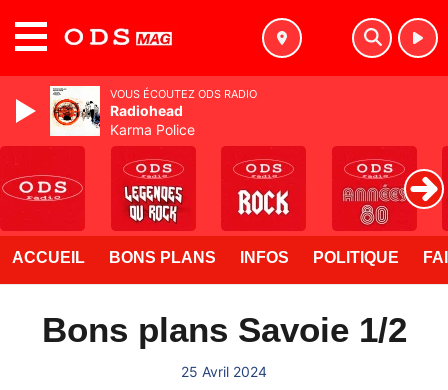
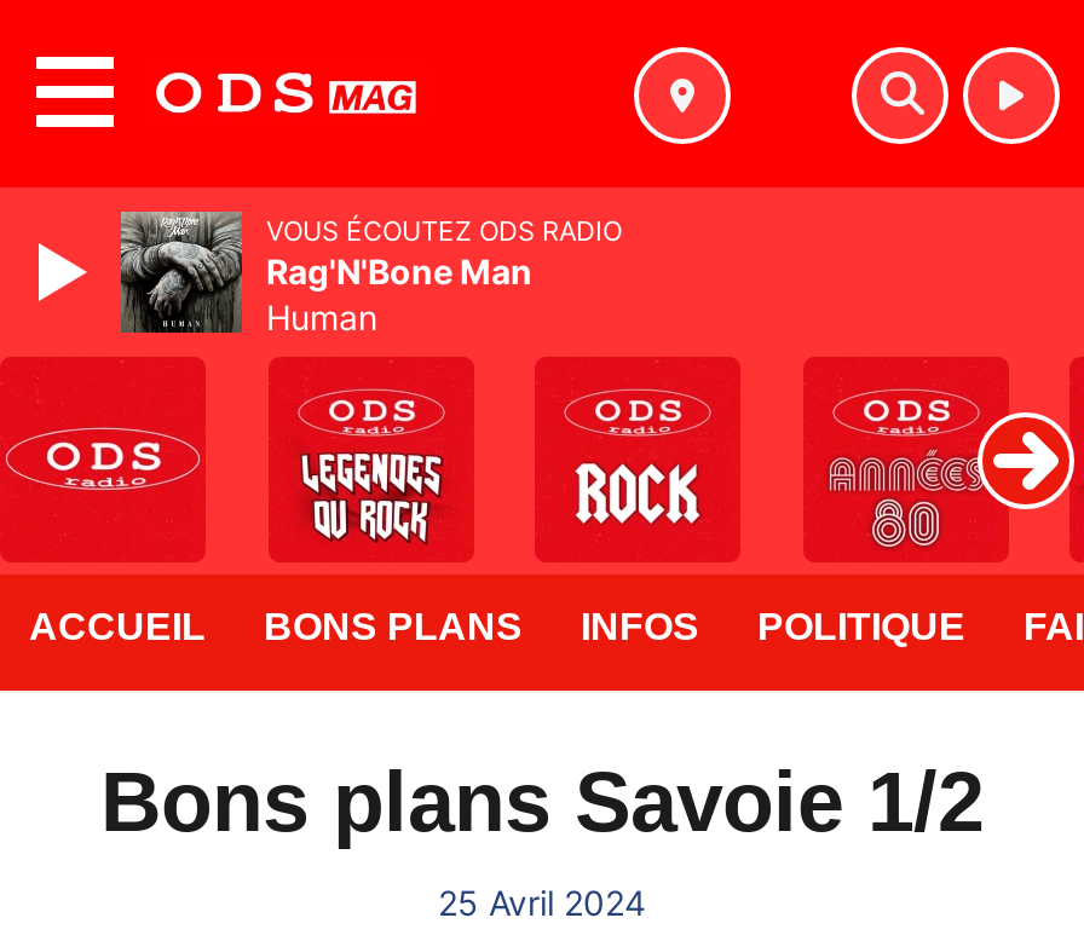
- [image]
- Radiohead
- Karma Police
+ [image]
+ Rag'N'Bone Man
+ Human
